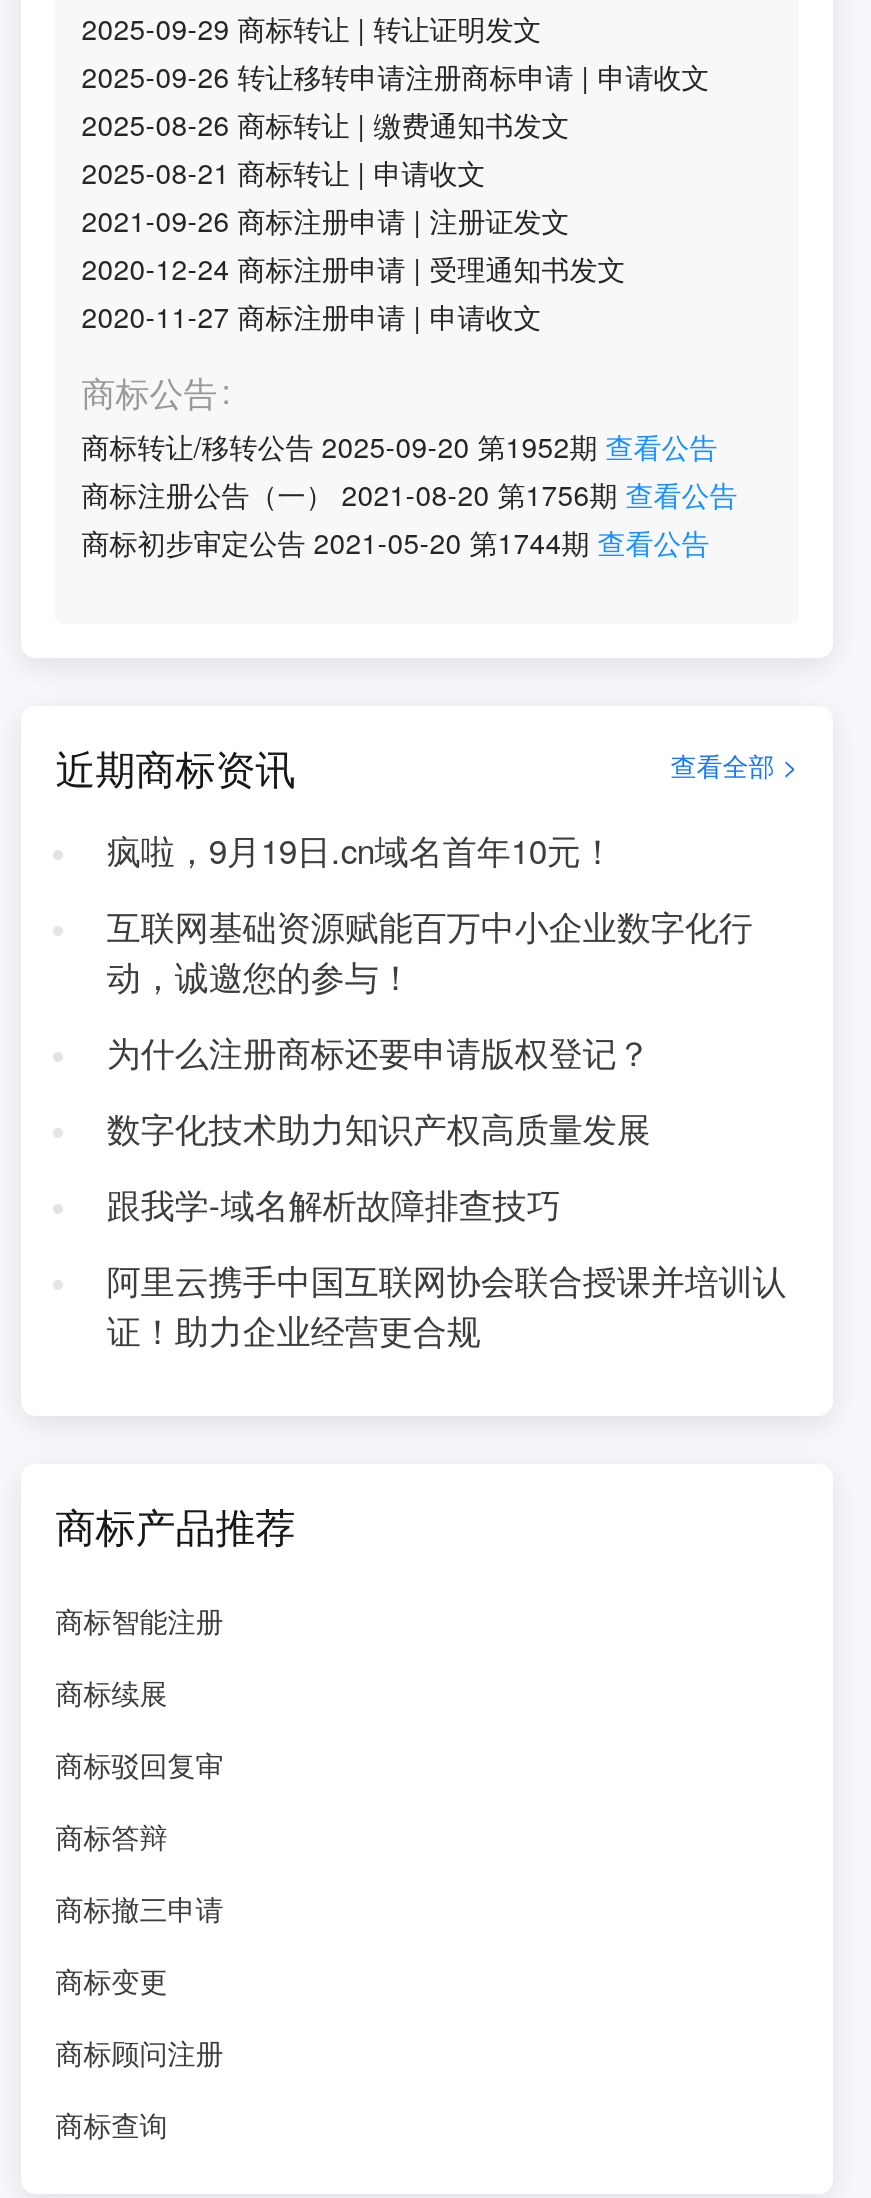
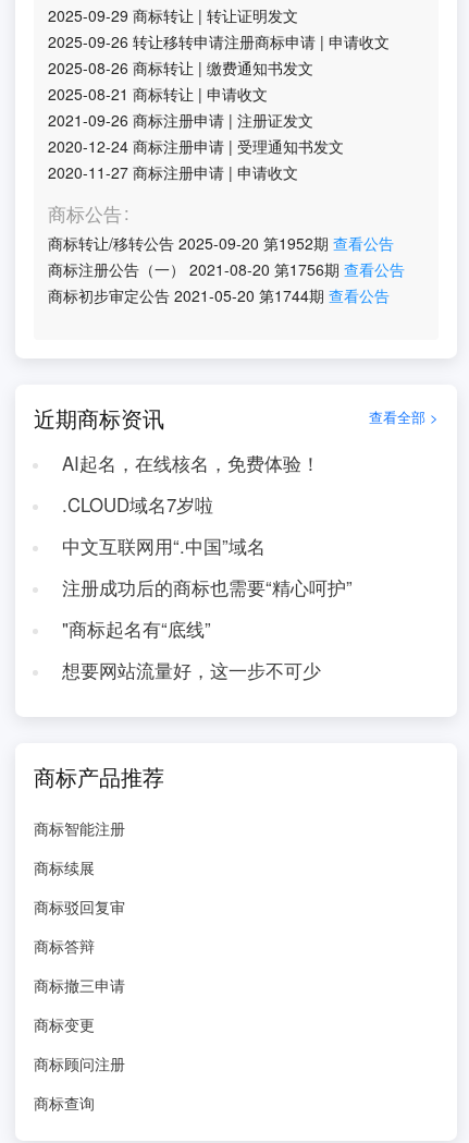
- 疯啦，9月19日.cn域名首年10元！
+ AI起名，在线核名，免费体验！

- 互联网基础资源赋能百万中小企业数字化行
- 动，诚邀您的参与！
+ .CLOUD域名7岁啦

- 为什么注册商标还要申请版权登记？
+ 中文互联网用“.中国”域名

- 数字化技术助力知识产权高质量发展
+ 注册成功后的商标也需要“精心呵护”

- 跟我学-域名解析故障排查技巧
+ "商标起名有“底线”

- 阿里云携手中国互联网协会联合授课并培训认
- 证！助力企业经营更合规
+ 想要网站流量好，这一步不可少
